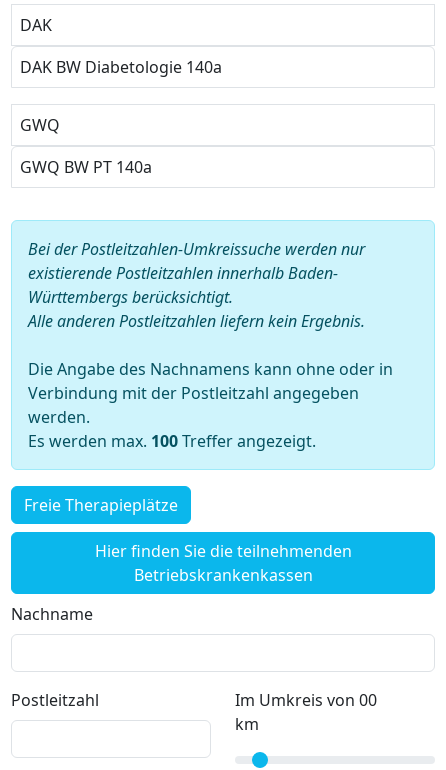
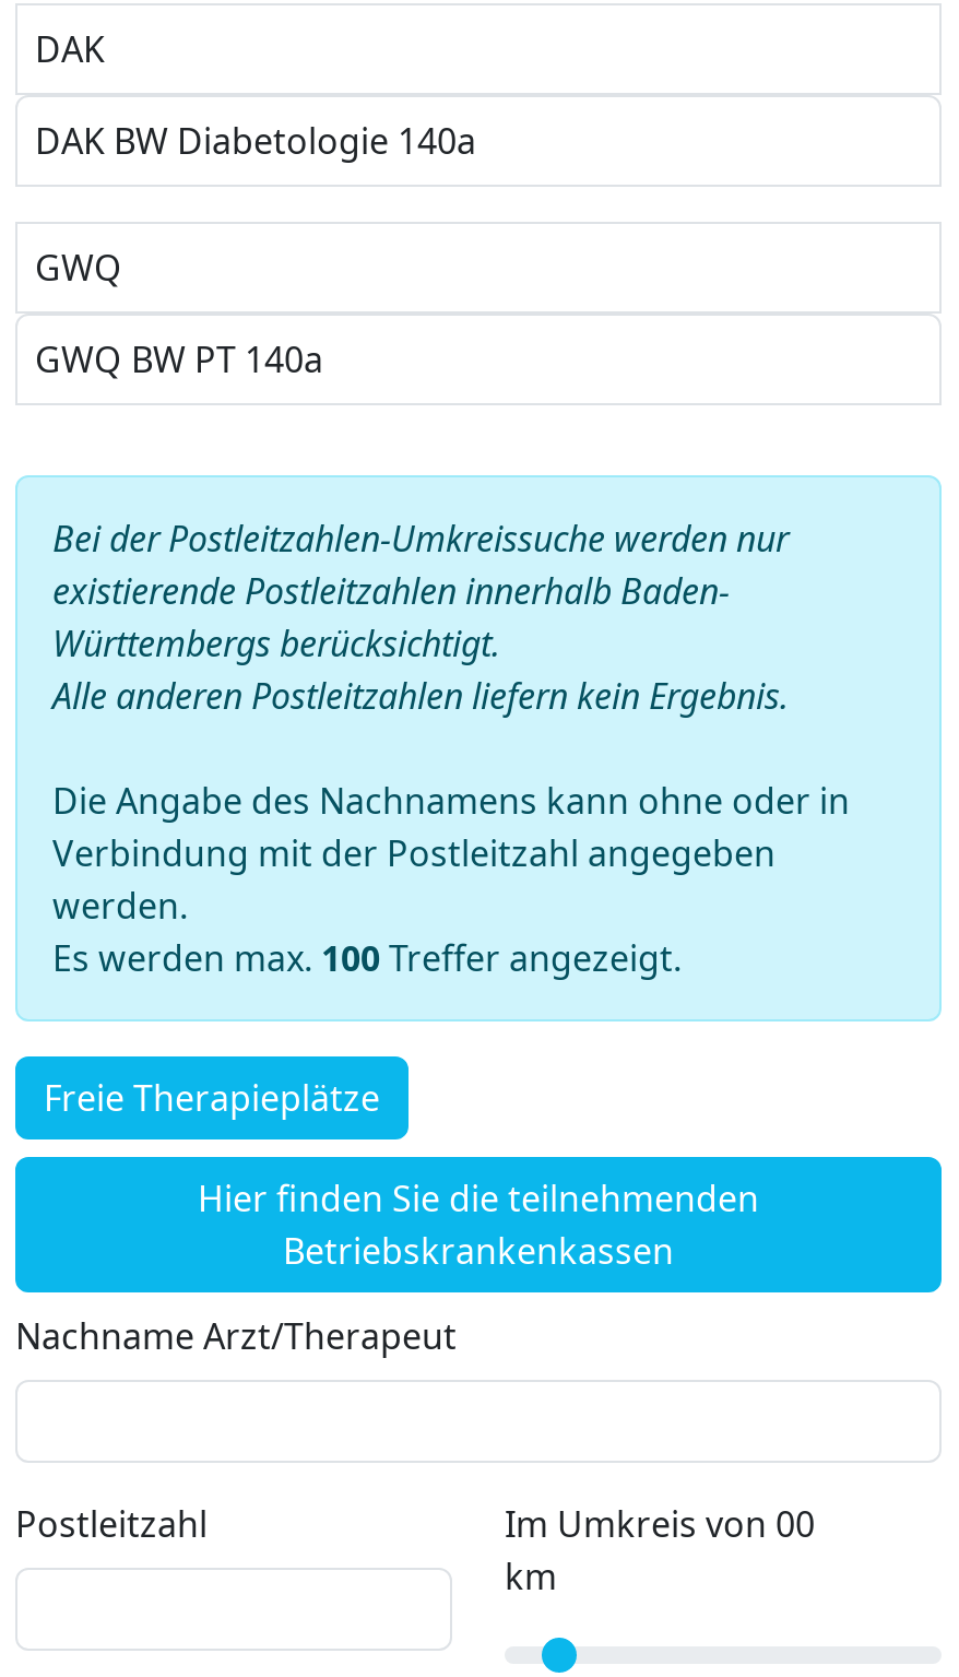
- Nachname
+ Nachname Arzt/Therapeut
